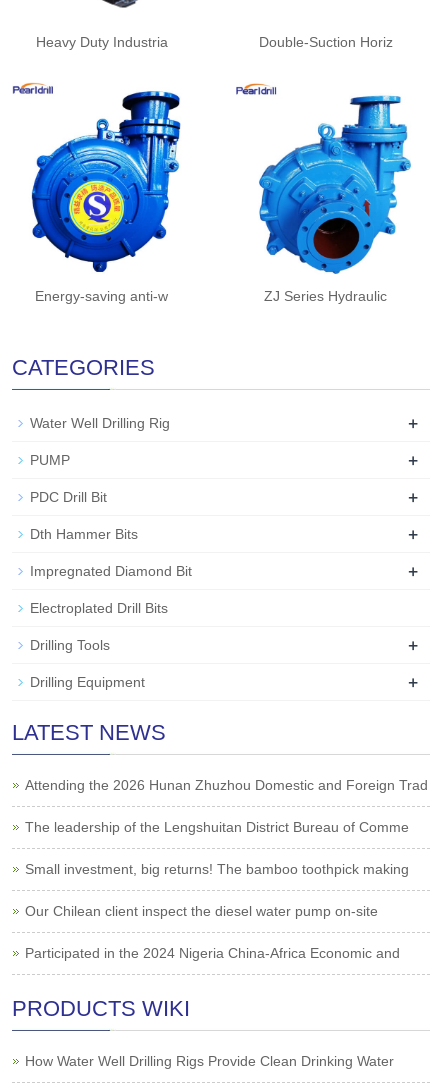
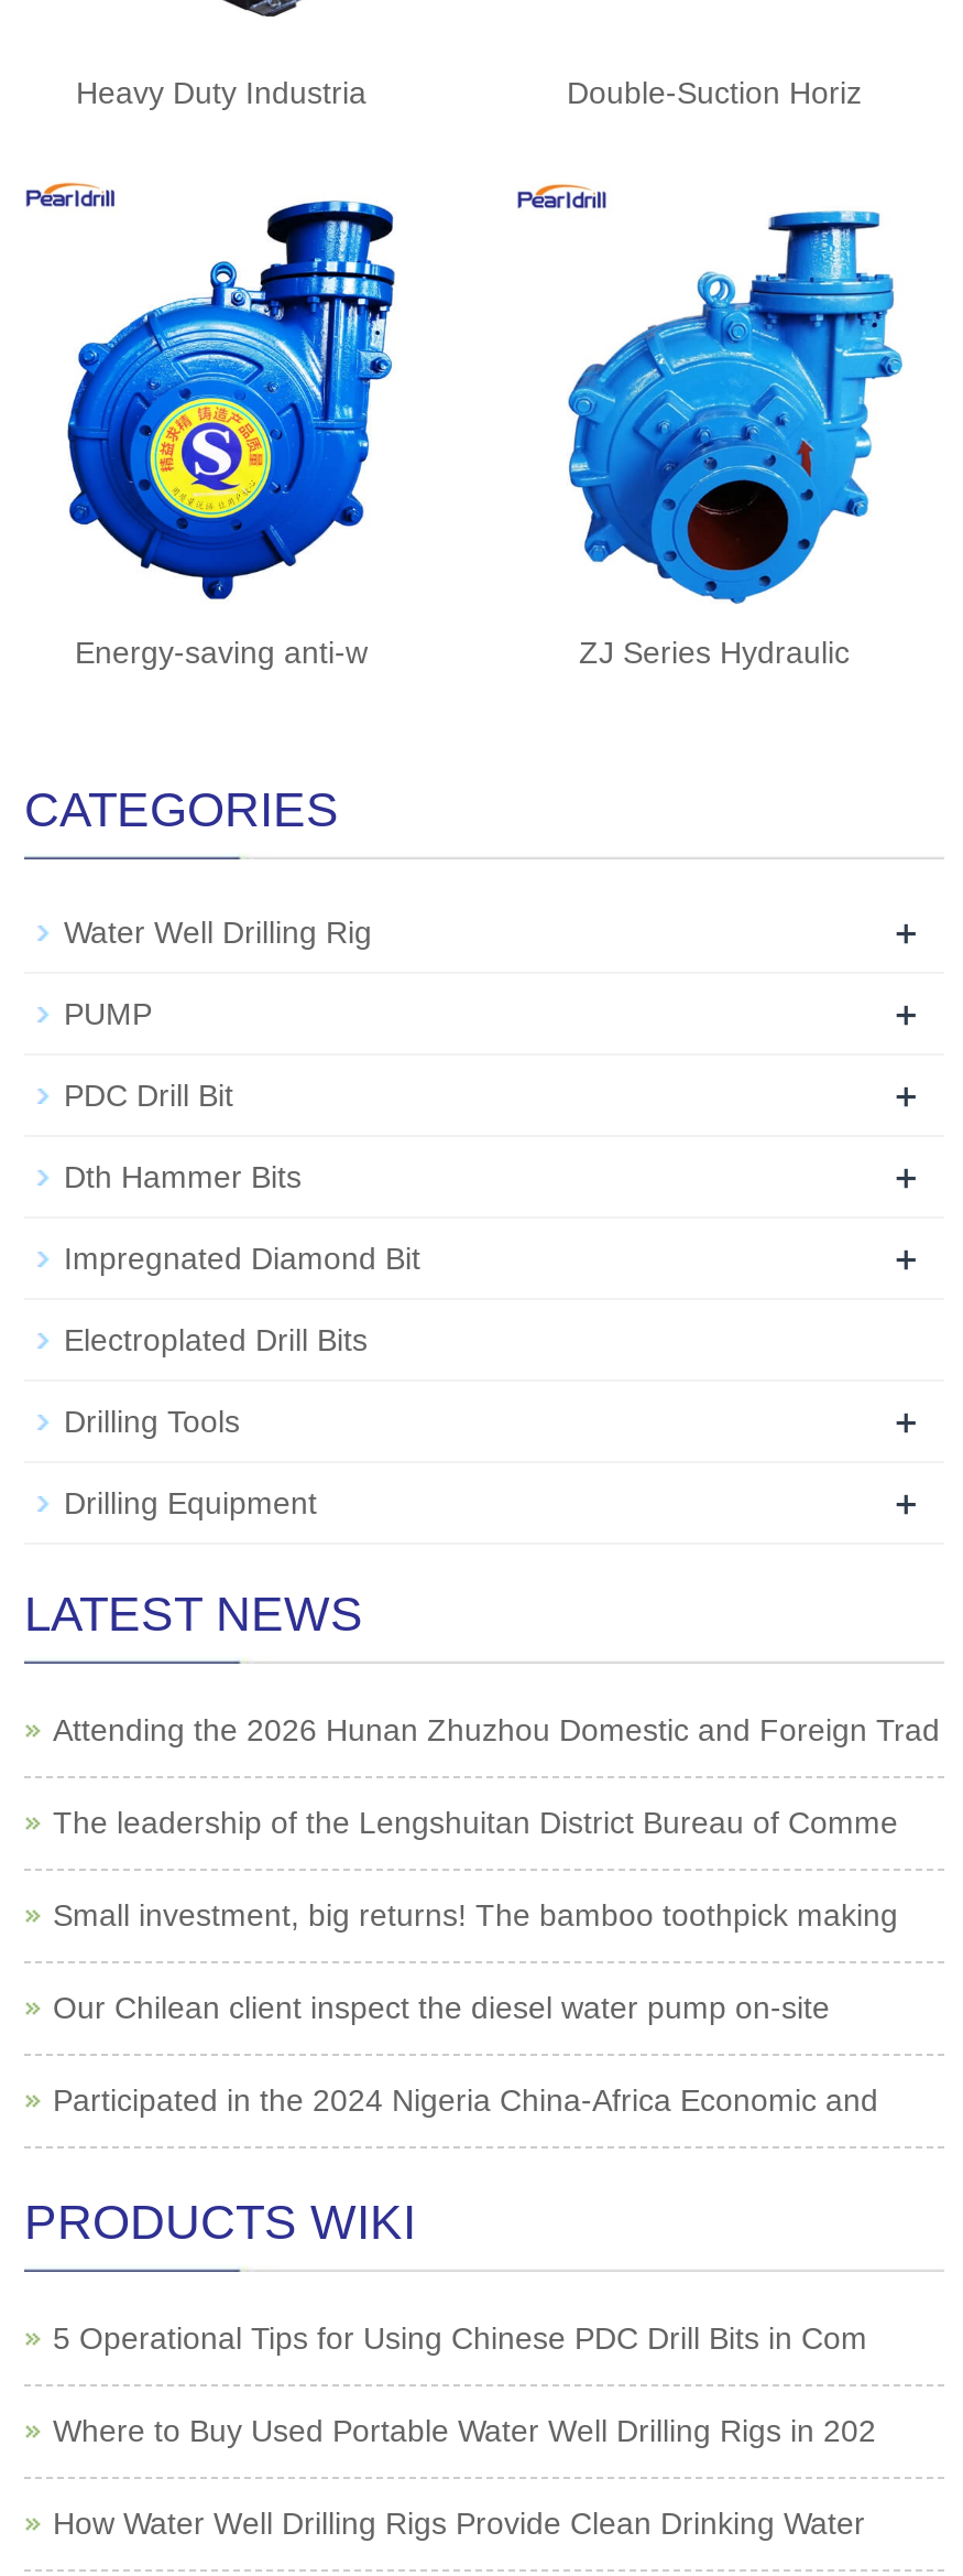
+ 5 Operational Tips for Using Chinese PDC Drill Bits in Com
+ Where to Buy Used Portable Water Well Drilling Rigs in 202
